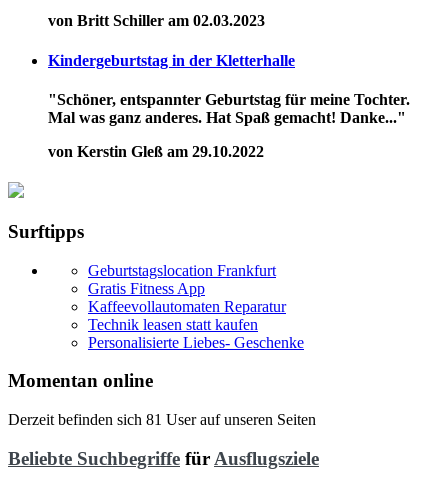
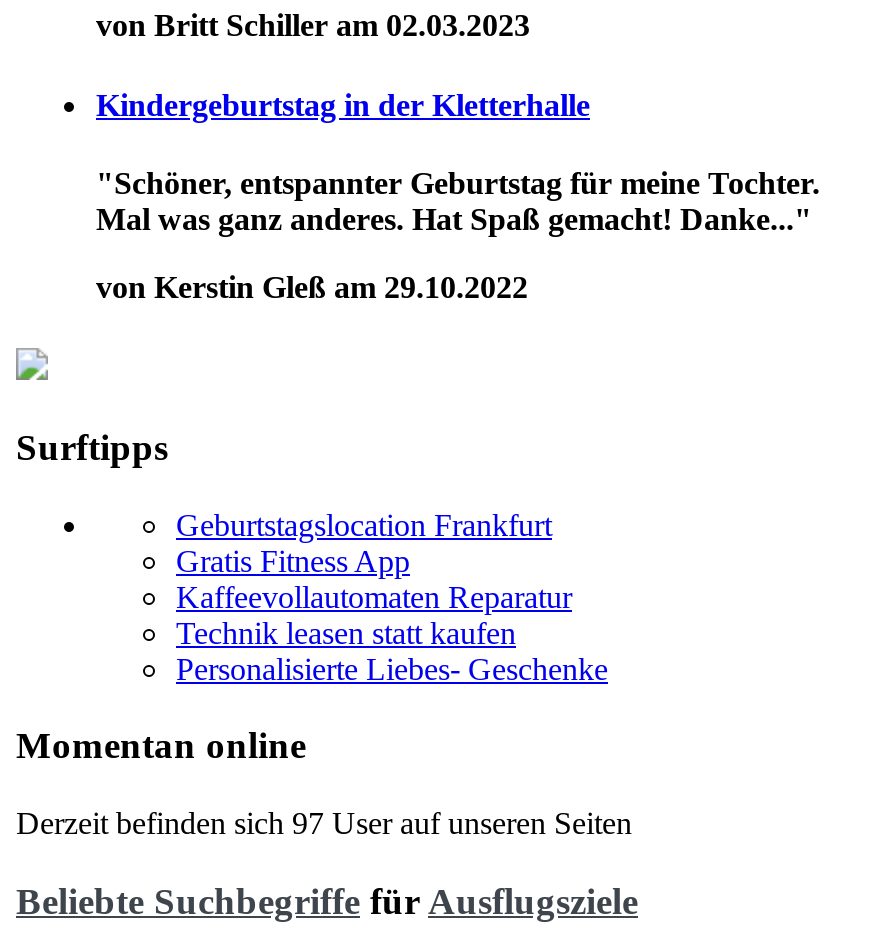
- Derzeit befinden sich 81 User auf unseren Seiten
+ Derzeit befinden sich 97 User auf unseren Seiten
